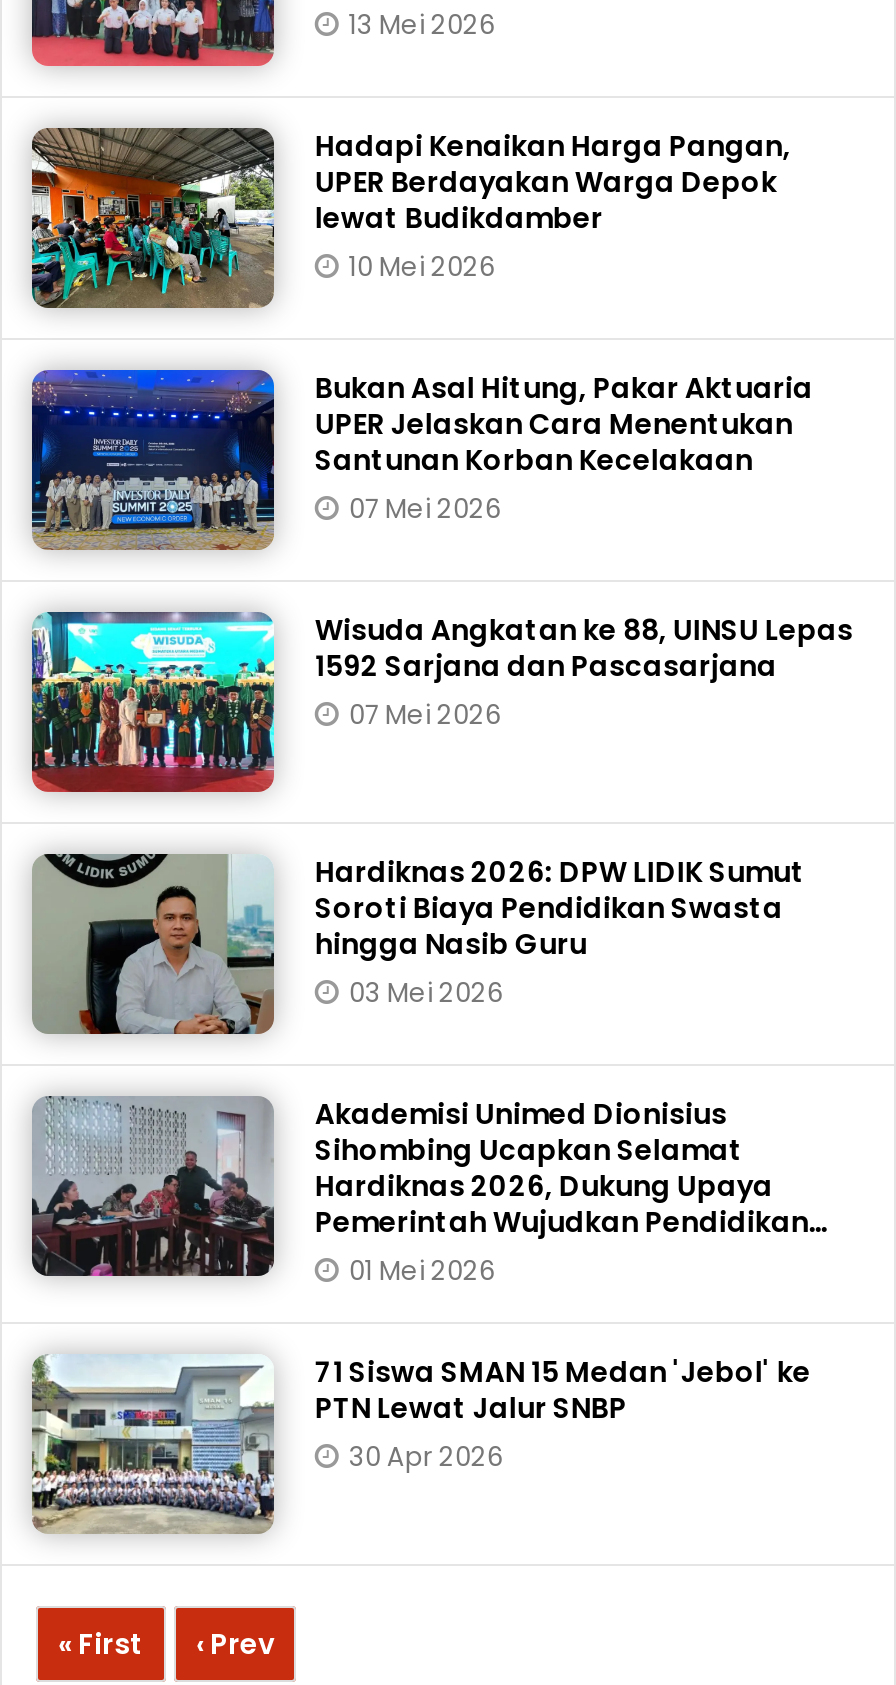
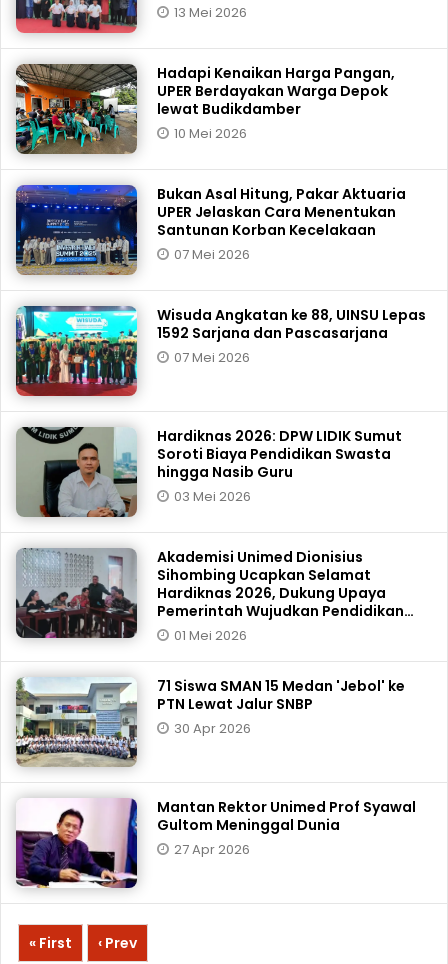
+ [image]
+ Mantan Rektor Unimed Prof Syawal
+ Gultom Meninggal Dunia
+ 27 Apr 2026
